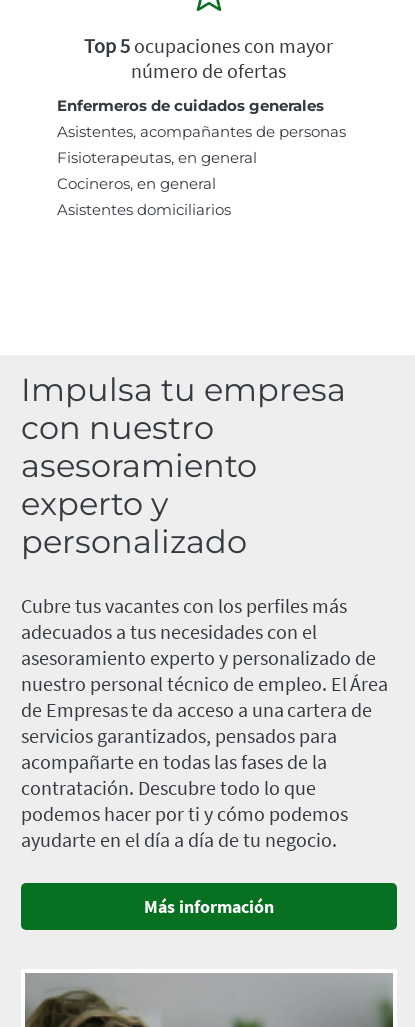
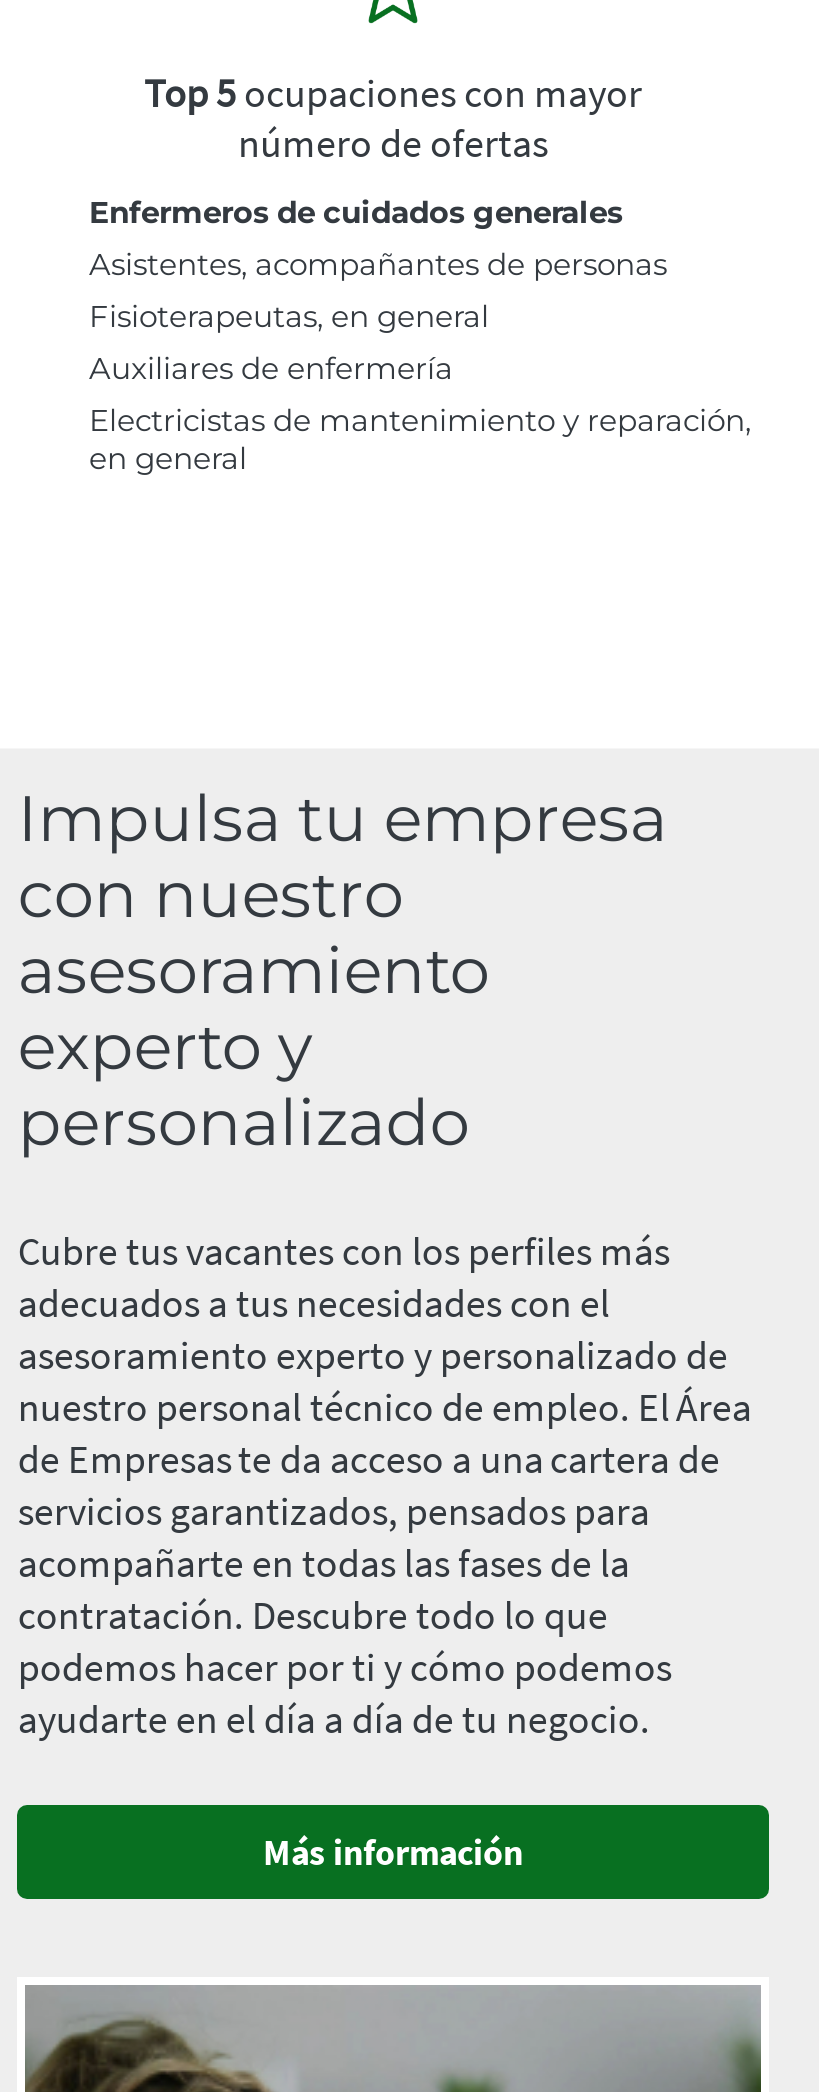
- Cocineros, en general
- Asistentes domiciliarios
+ Auxiliares de enfermería
+ Electricistas de mantenimiento y reparación,
+ en general
